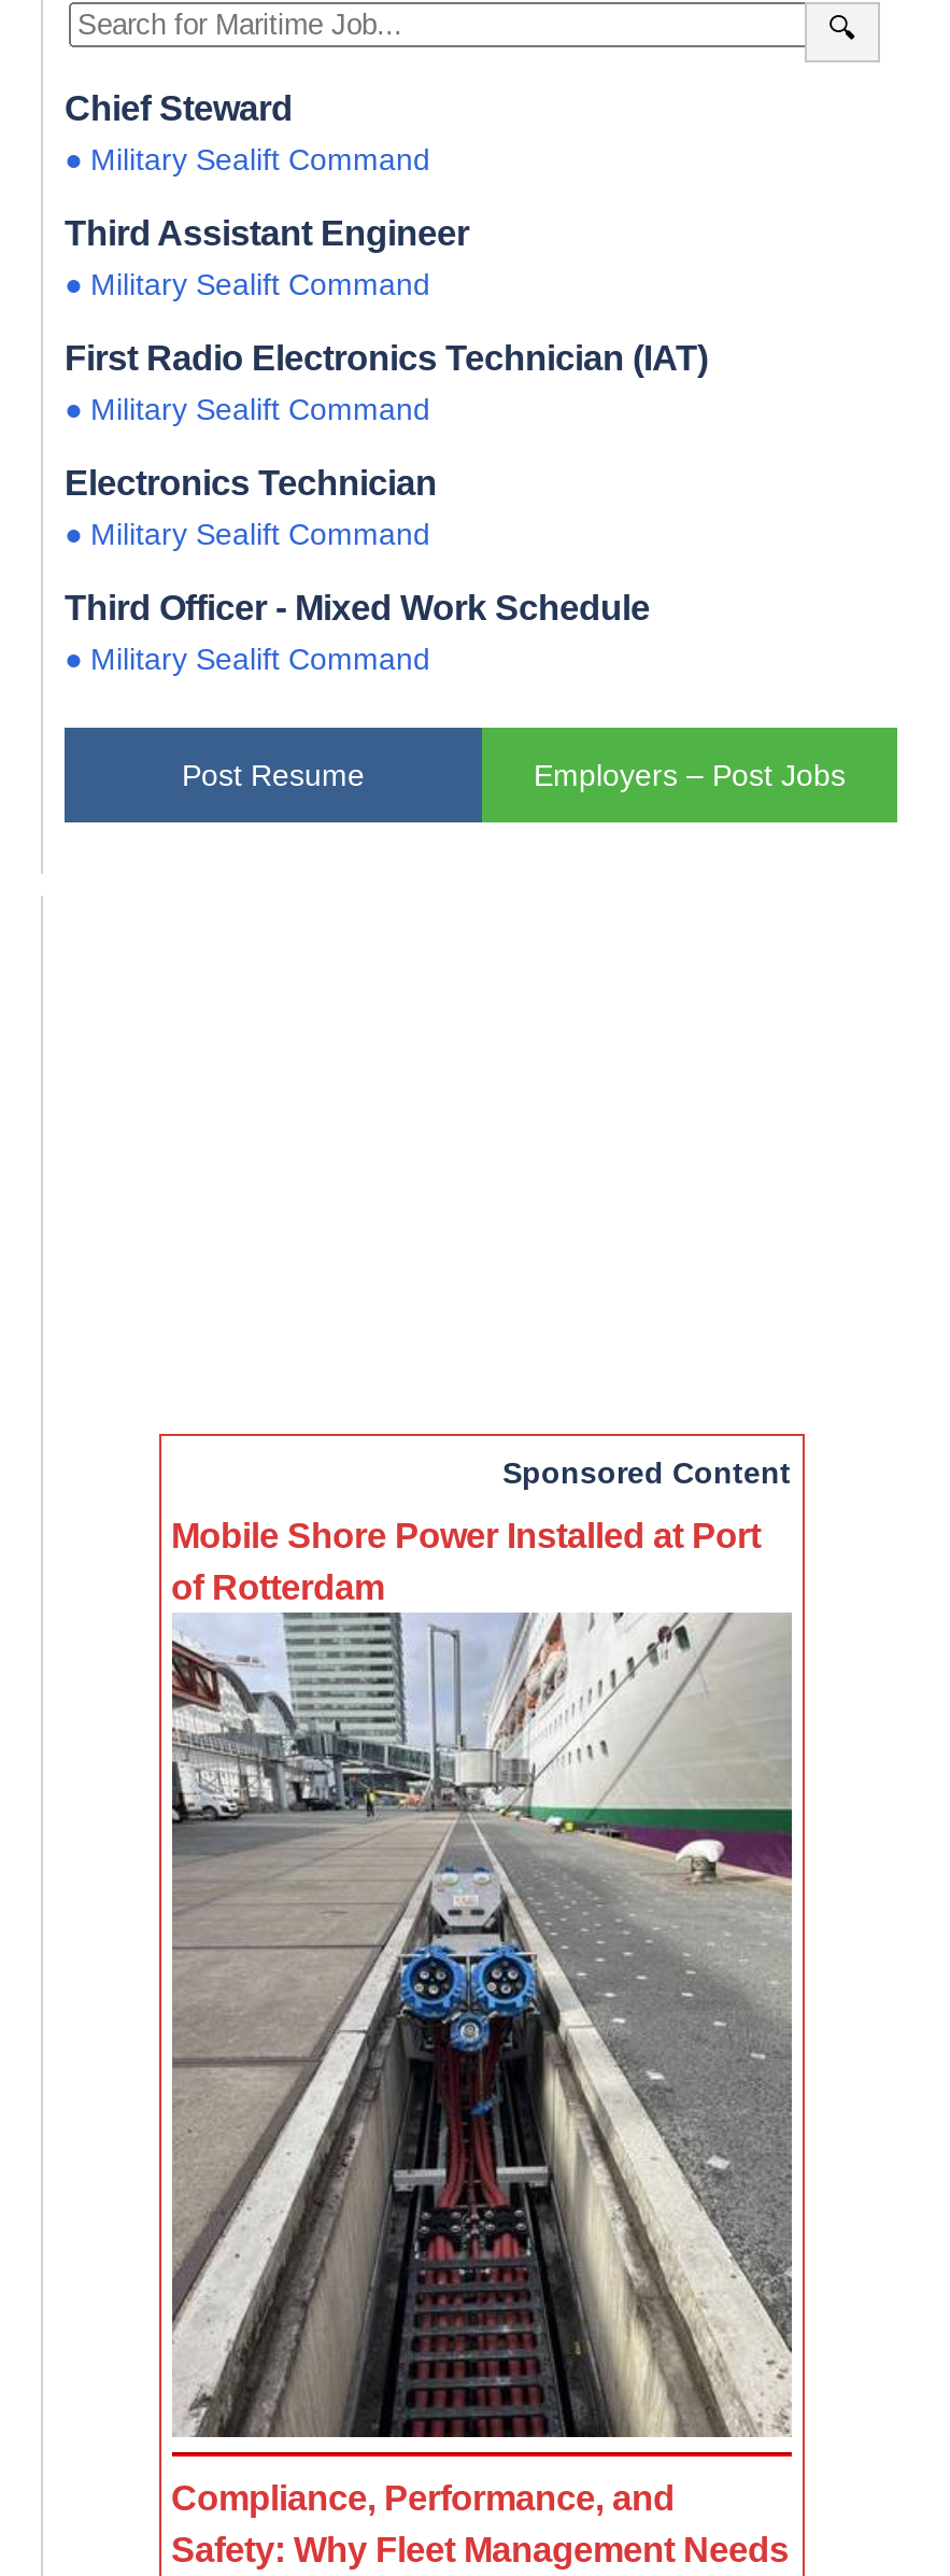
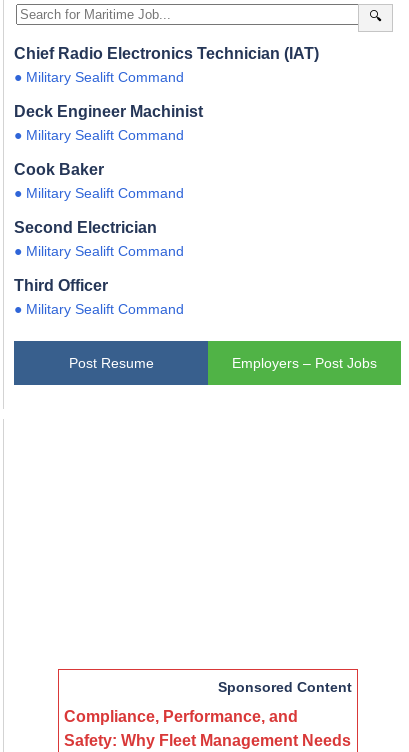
- Chief Steward
+ Chief Radio Electronics Technician (IAT)

- Third Assistant Engineer
+ Deck Engineer Machinist

- First Radio Electronics Technician (IAT)
+ Cook Baker

- Electronics Technician
+ Second Electrician

- Third Officer - Mixed Work Schedule
+ Third Officer

- Mobile Shore Power Installed at Port
- of Rotterdam

- [image]
